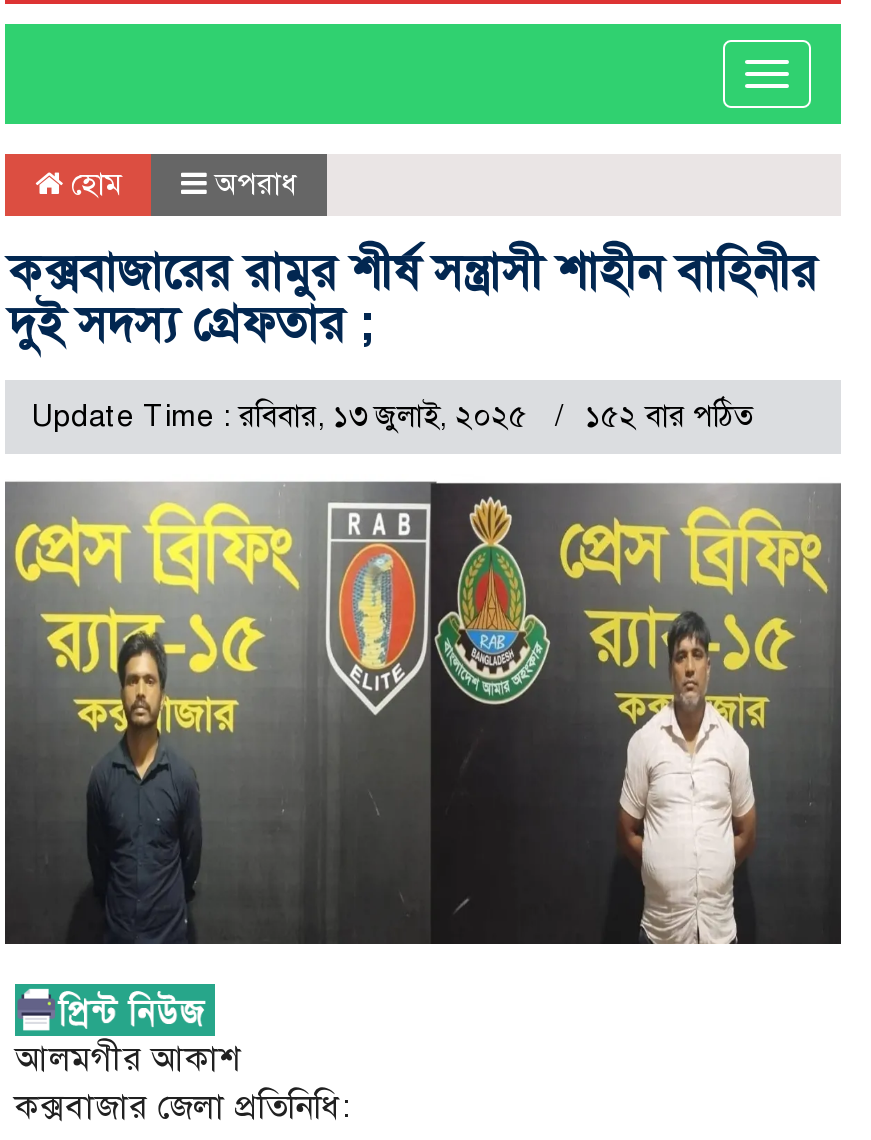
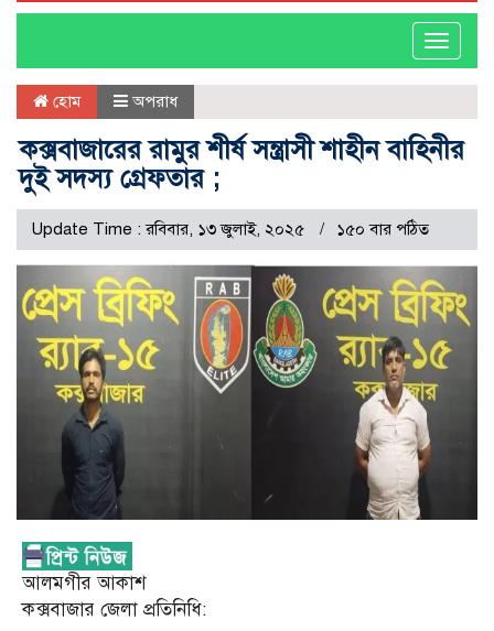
- Update Time : রবিবার, ১৩ জুলাই, ২০২৫ ১৫২ বার পঠিত
+ Update Time : রবিবার, ১৩ জুলাই, ২০২৫ ১৫০ বার পঠিত
